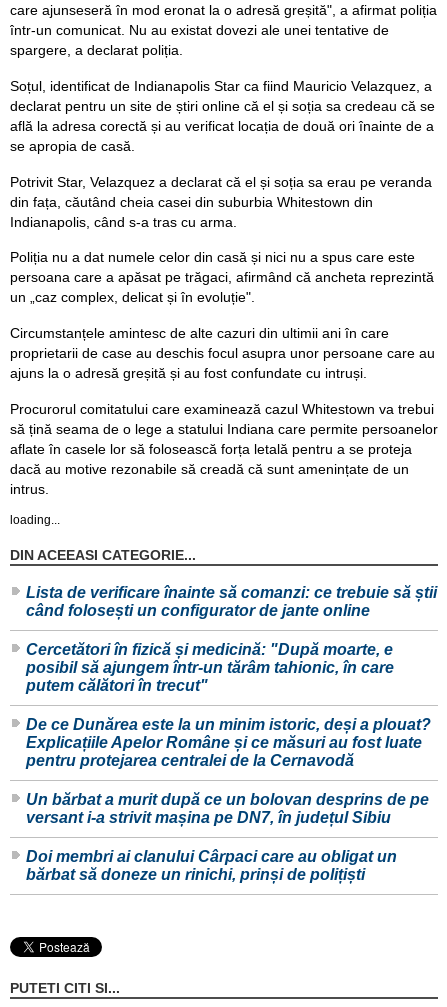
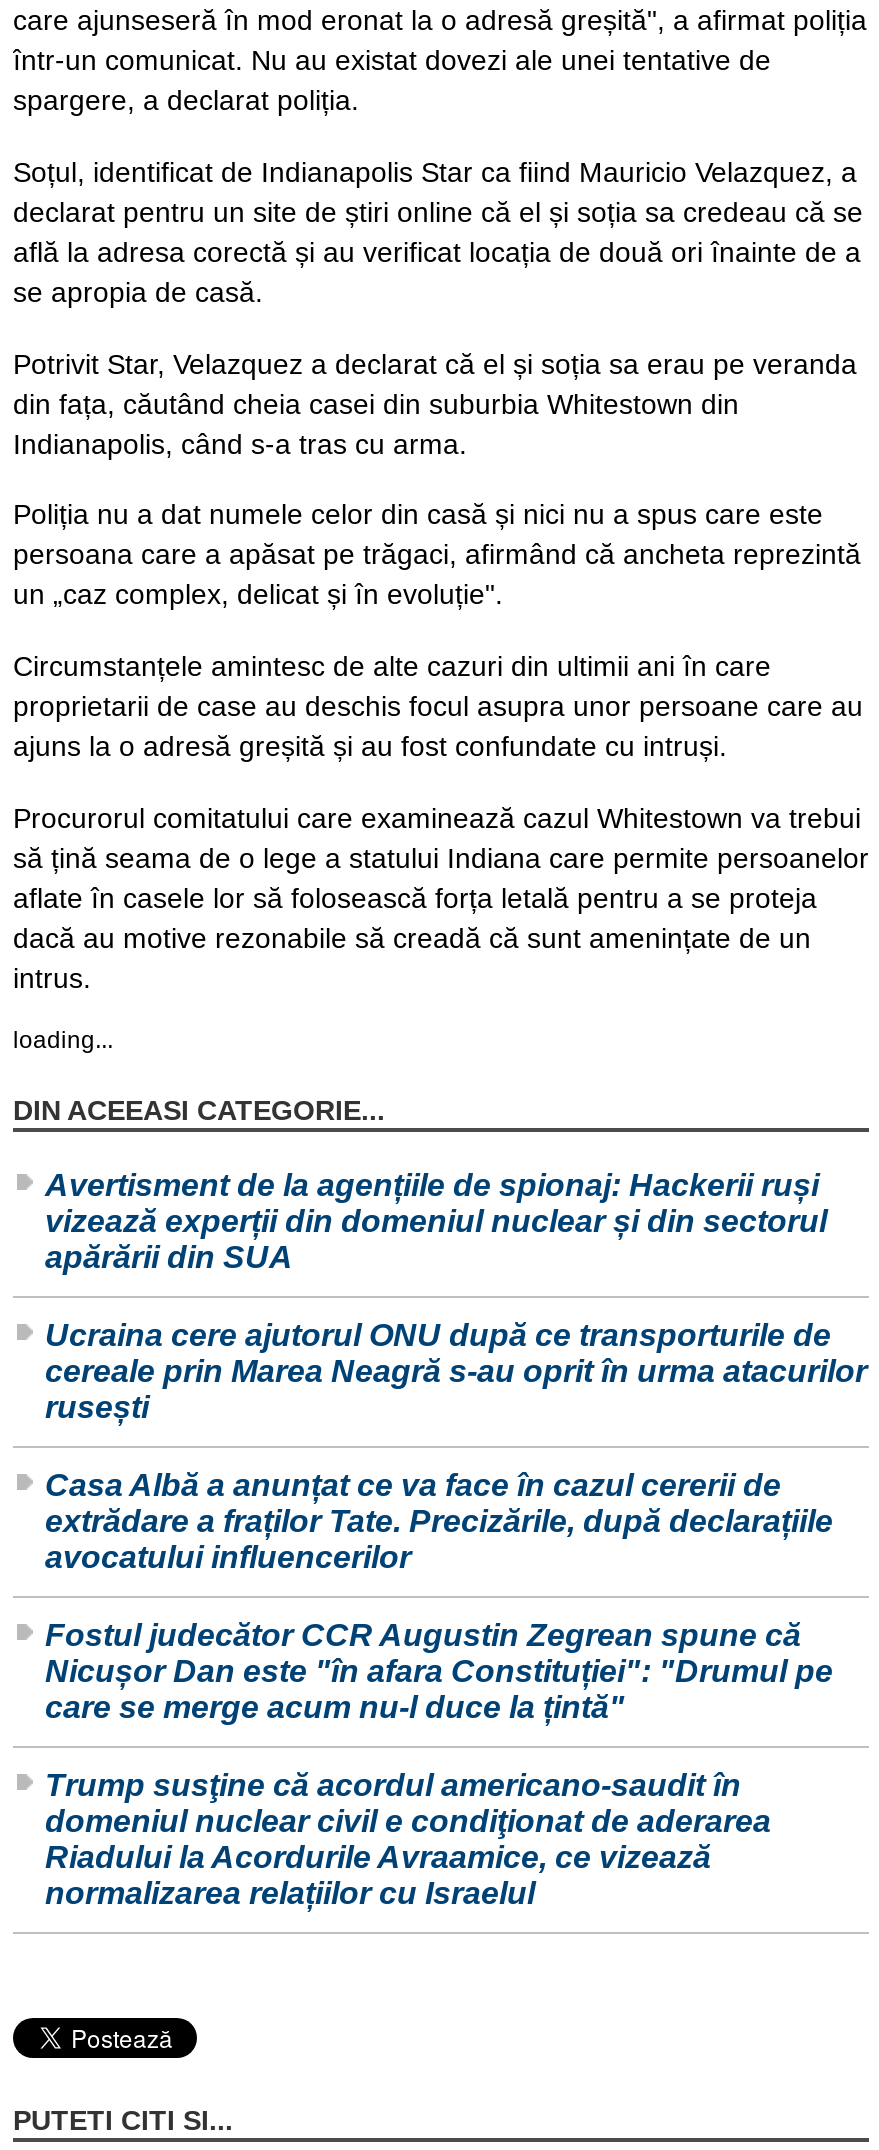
- Lista de verificare înainte să comanzi: ce trebuie să știi
- când folosești un configurator de jante online
+ Avertisment de la agențiile de spionaj: Hackerii ruși
+ vizează experții din domeniul nuclear și din sectorul
+ apărării din SUA

- Cercetători în fizică și medicină: "După moarte, e
- posibil să ajungem într-un tărâm tahionic, în care
- putem călători în trecut"
+ Ucraina cere ajutorul ONU după ce transporturile de
+ cereale prin Marea Neagră s-au oprit în urma atacurilor
+ rusești

- De ce Dunărea este la un minim istoric, deși a plouat?
- Explicațiile Apelor Române și ce măsuri au fost luate
- pentru protejarea centralei de la Cernavodă
+ Casa Albă a anunțat ce va face în cazul cererii de
+ extrădare a fraților Tate. Precizările, după declarațiile
+ avocatului influencerilor

- Un bărbat a murit după ce un bolovan desprins de pe
- versant i-a strivit mașina pe DN7, în județul Sibiu
+ Fostul judecător CCR Augustin Zegrean spune că
+ Nicușor Dan este "în afara Constituției": "Drumul pe
+ care se merge acum nu-l duce la țintă"

- Doi membri ai clanului Cârpaci care au obligat un
- bărbat să doneze un rinichi, prinși de polițiști
+ Trump susţine că acordul americano-saudit în
+ domeniul nuclear civil e condiţionat de aderarea
+ Riadului la Acordurile Avraamice, ce vizează
+ normalizarea relațiilor cu Israelul
